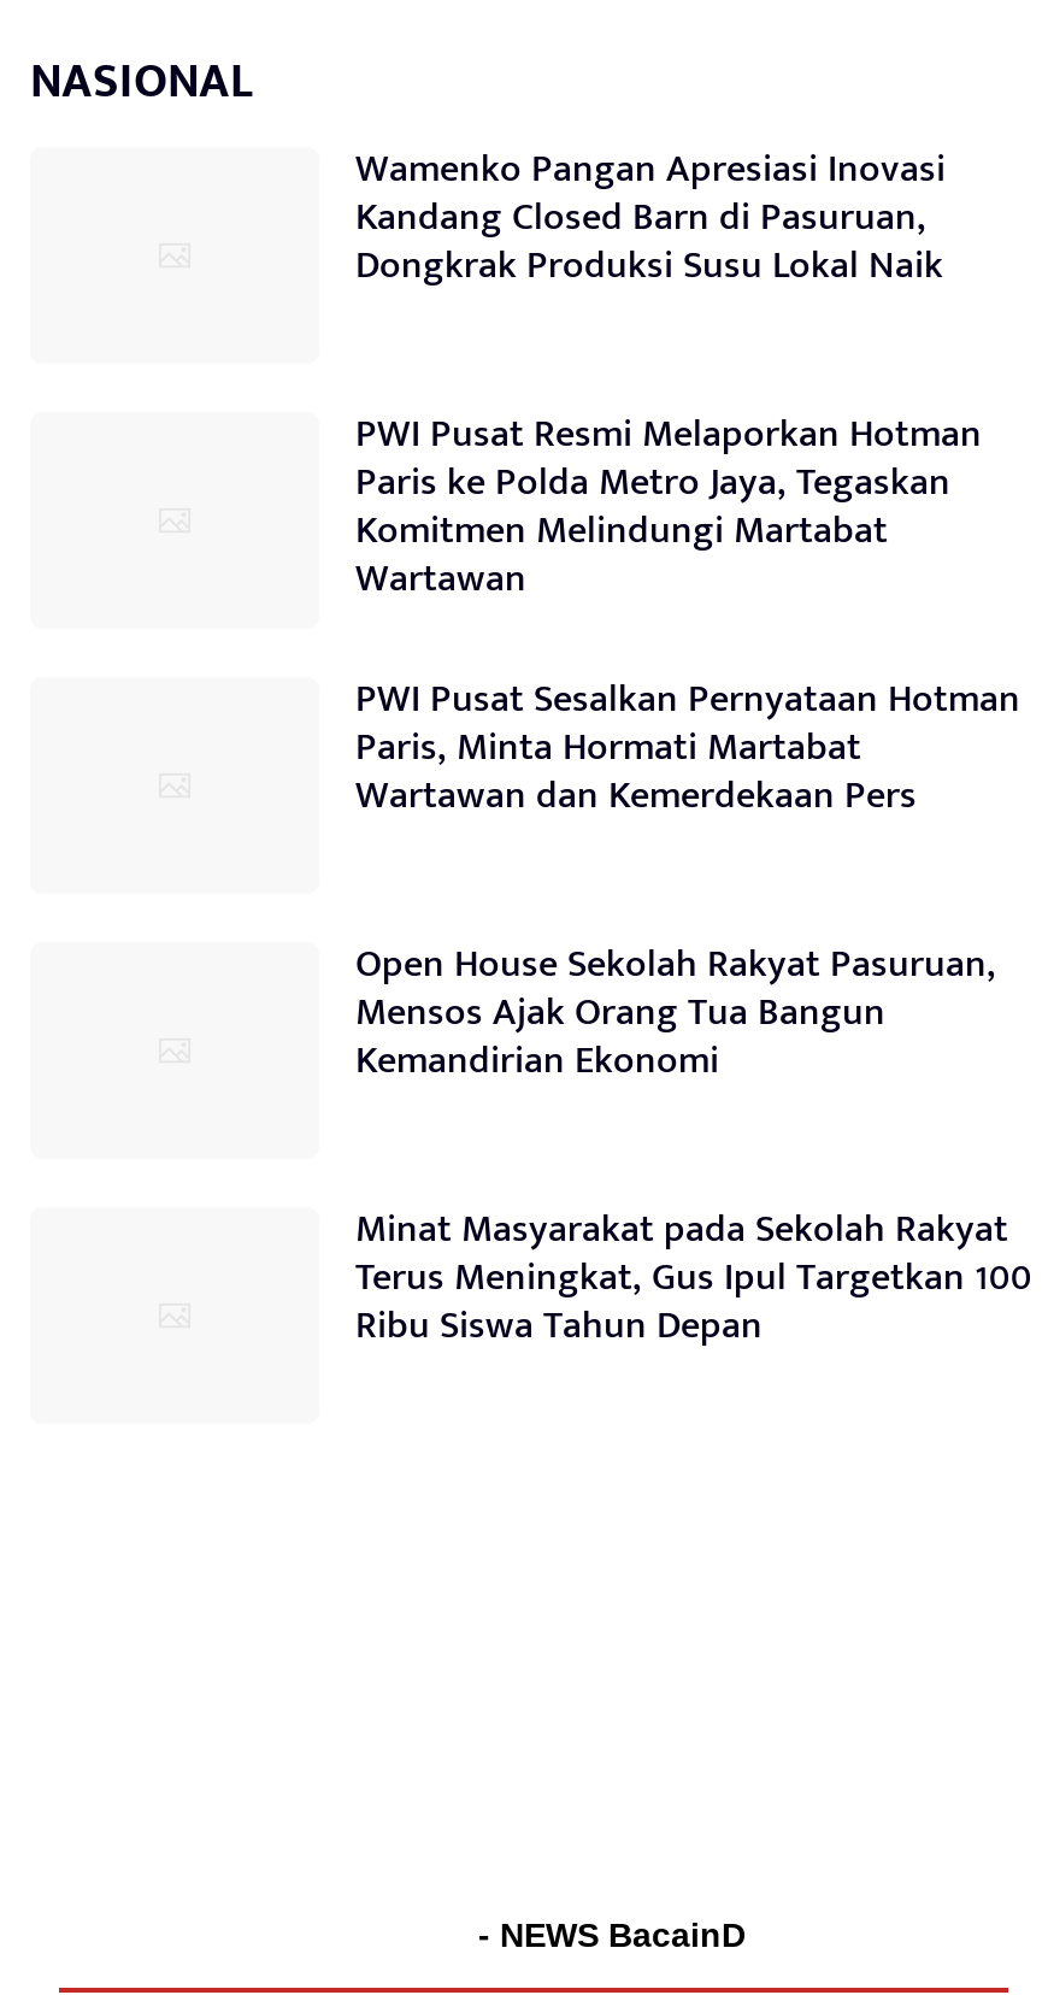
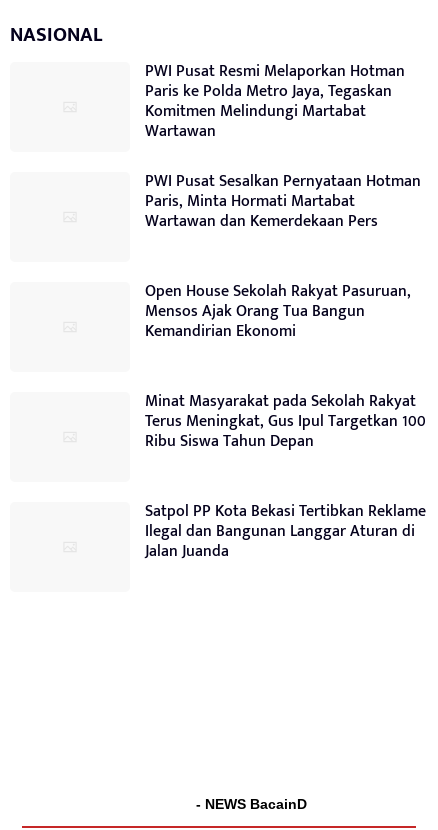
- Wamenko Pangan Apresiasi Inovasi
- Kandang Closed Barn di Pasuruan,
- Dongkrak Produksi Susu Lokal Naik

moved up: PWI Pusat Resmi Melaporkan Hotman | Paris ke Polda Metro Jaya, Tegaskan | Komitmen Melindungi Martabat | ... | Terus Meningkat, Gus Ipul Targetkan 100 | Ribu Siswa Tahun Depan

+ Satpol PP Kota Bekasi Tertibkan Reklame
+ Ilegal dan Bangunan Langgar Aturan di
+ Jalan Juanda
